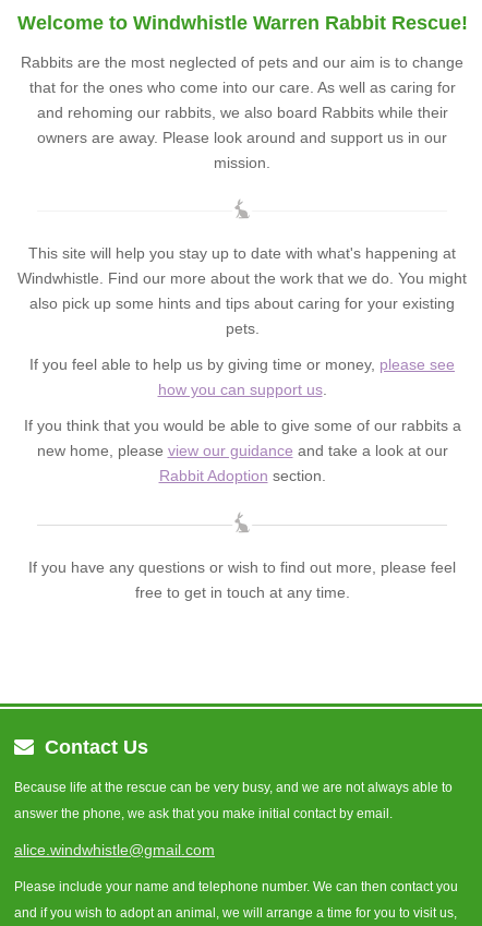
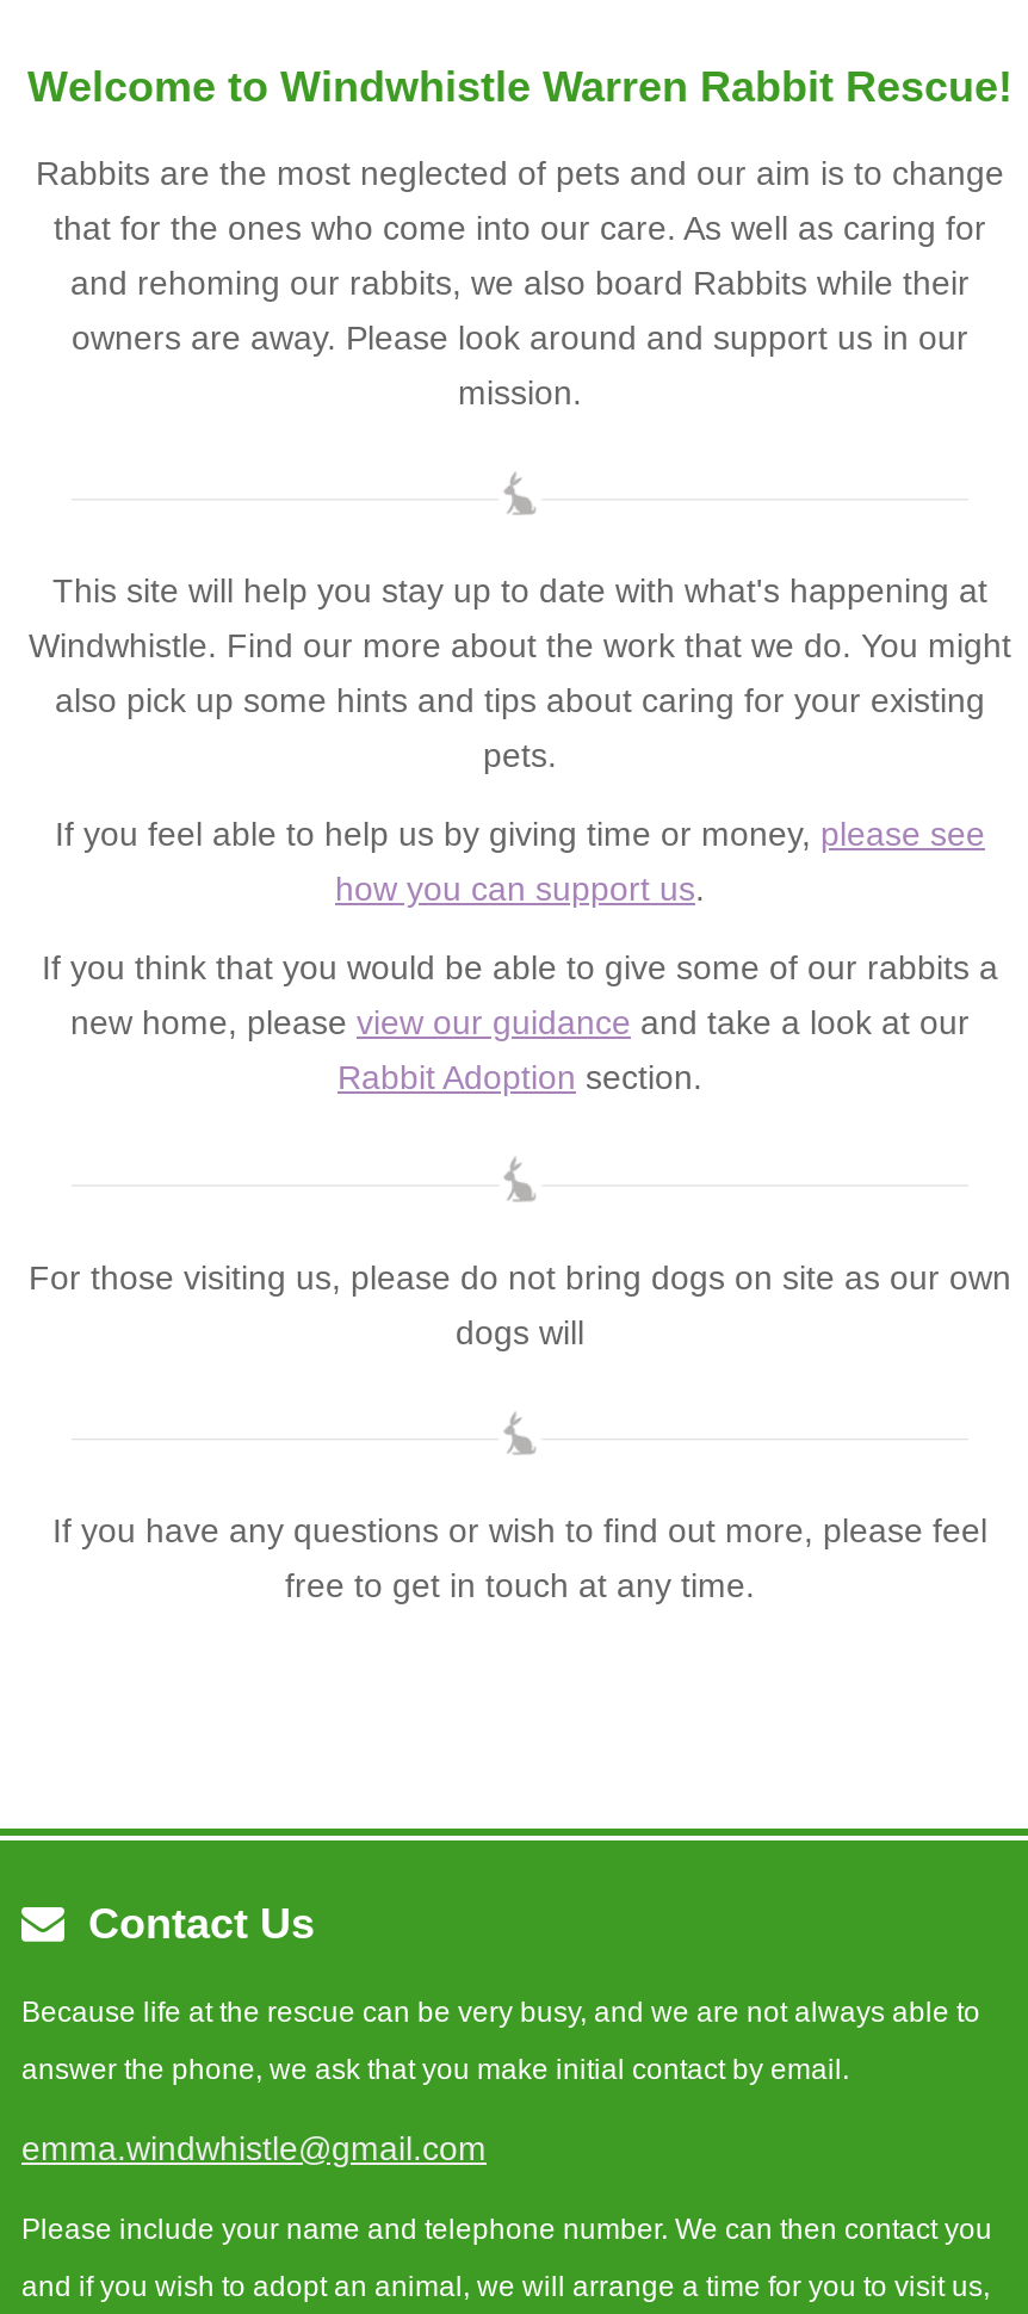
+ For those visiting us, please do not bring dogs on site as our own
+ dogs will

- alice.windwhistle@gmail.com
+ emma.windwhistle@gmail.com
